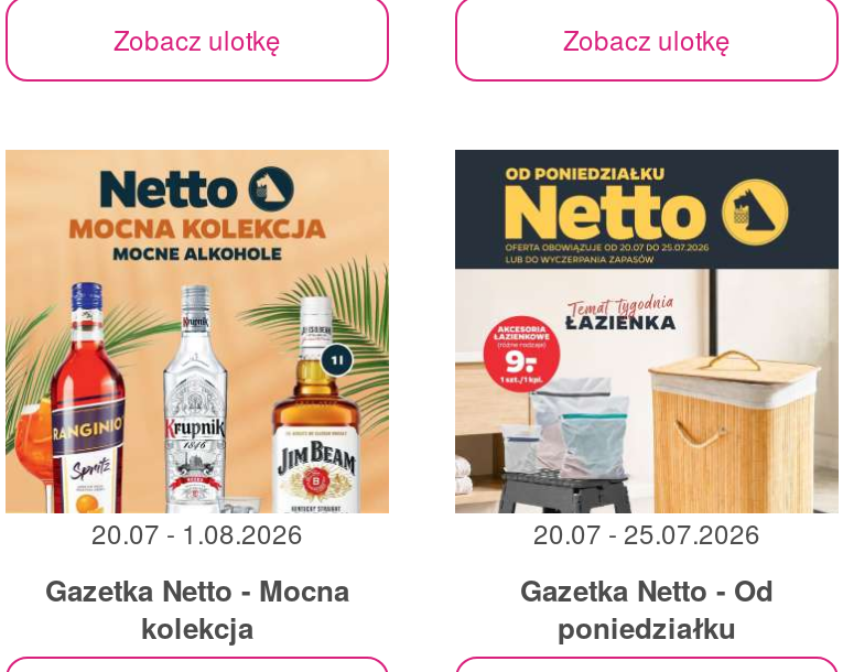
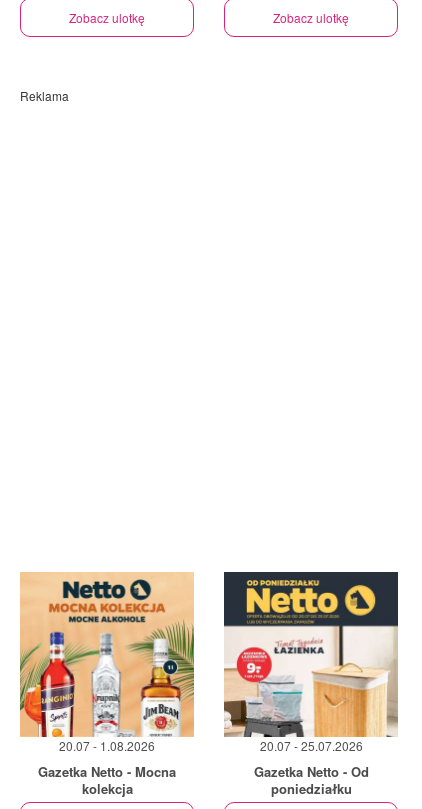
+ Reklama
